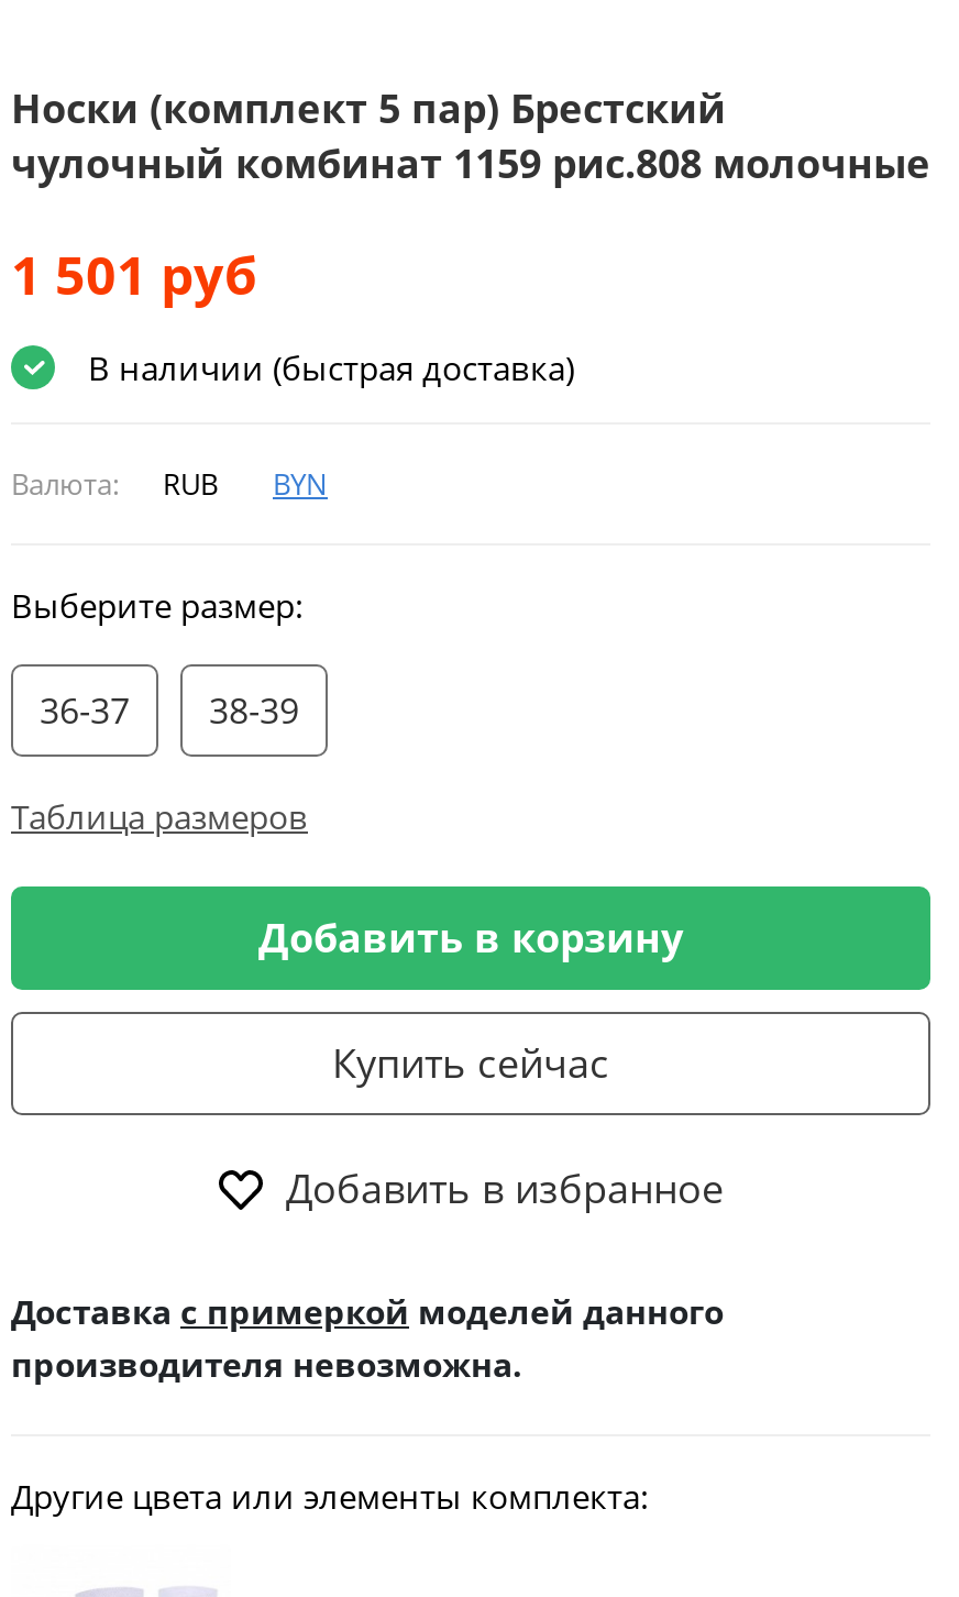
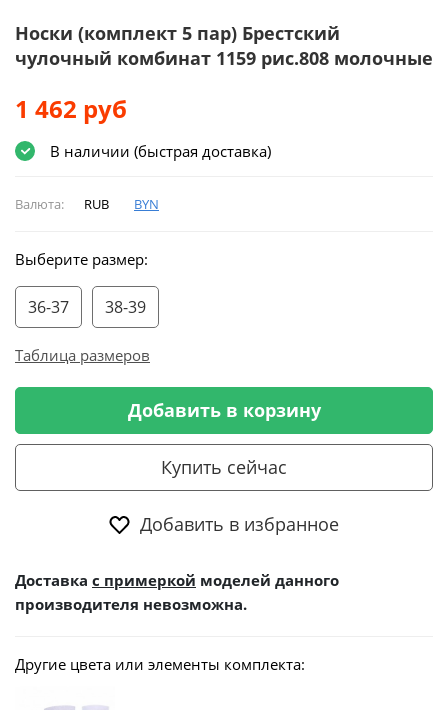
- 1 501 руб
+ 1 462 руб
